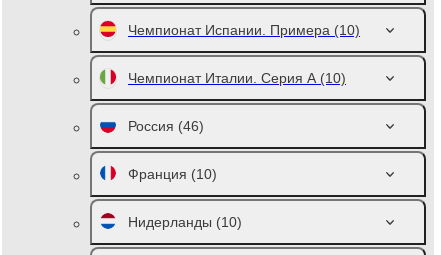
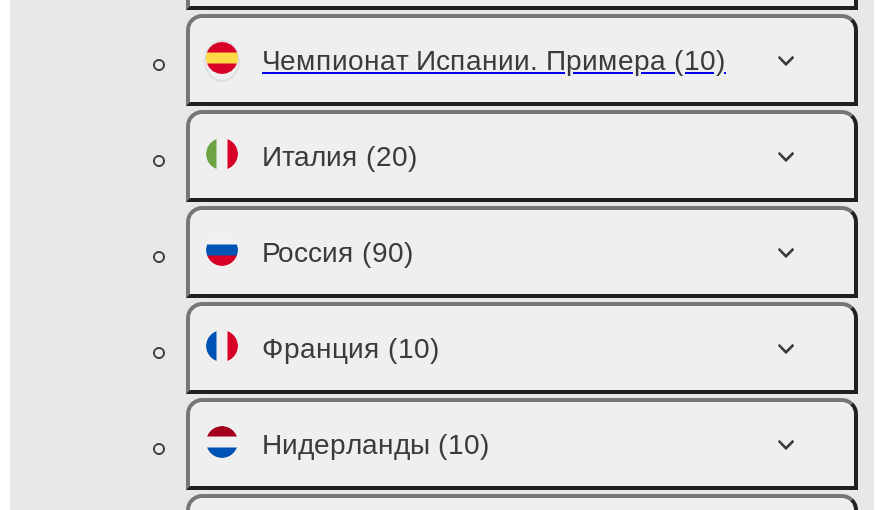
- Чемпионат Италии. Серия А (10)
+ Италия (20)

- Россия (46)
+ Россия (90)
